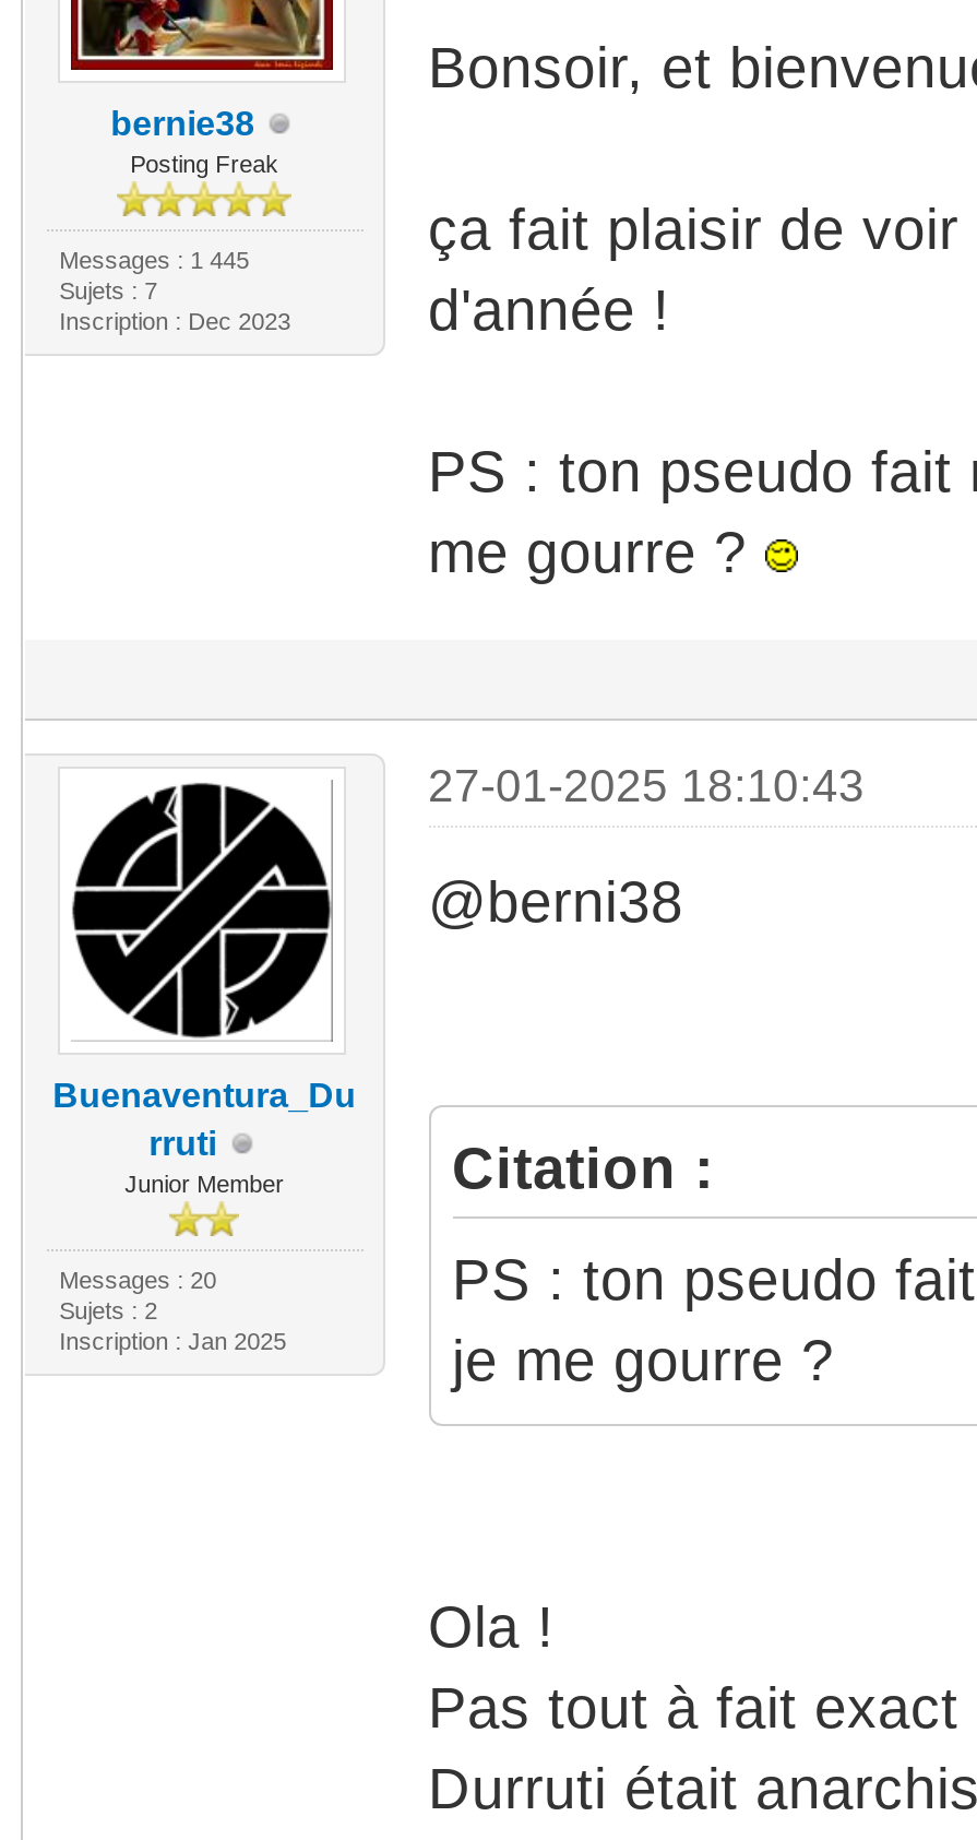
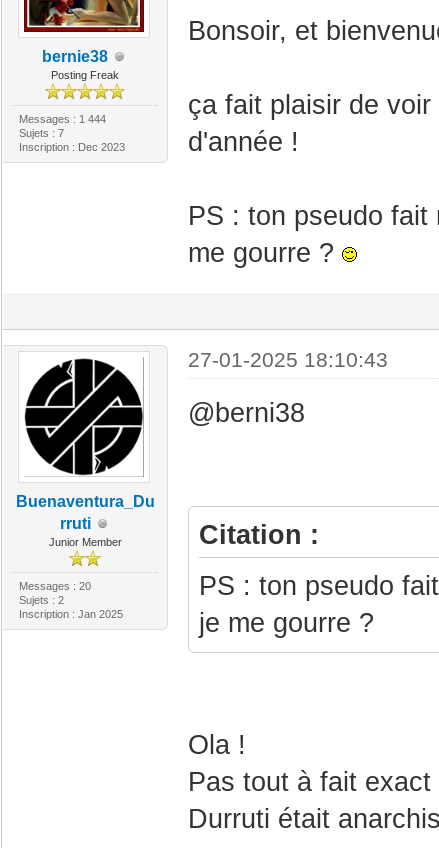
- Messages : 1 445
+ Messages : 1 444
